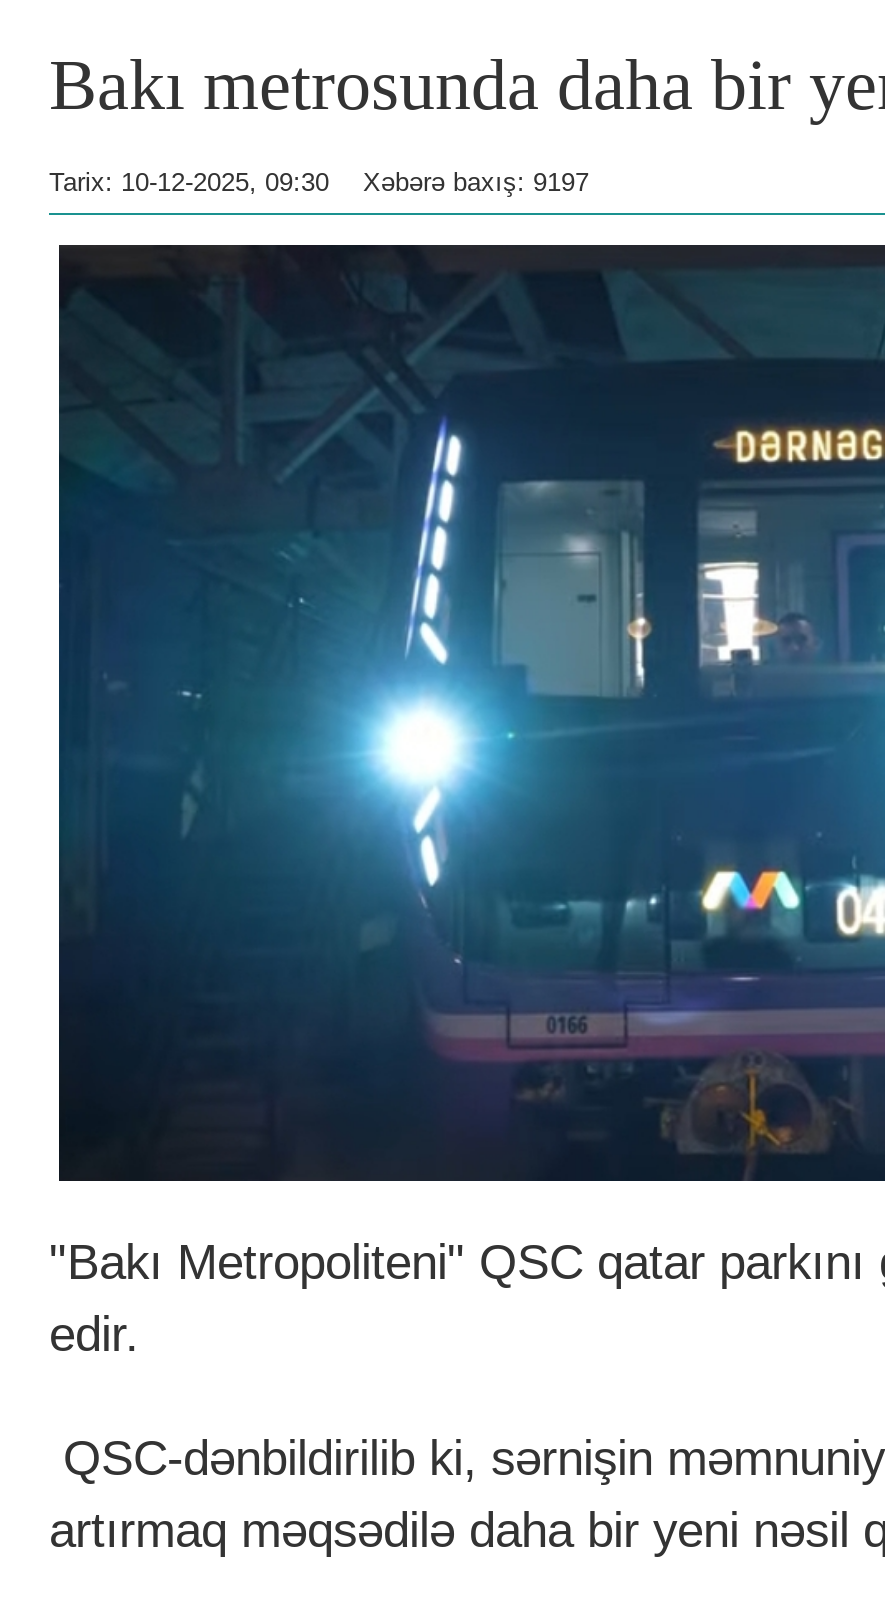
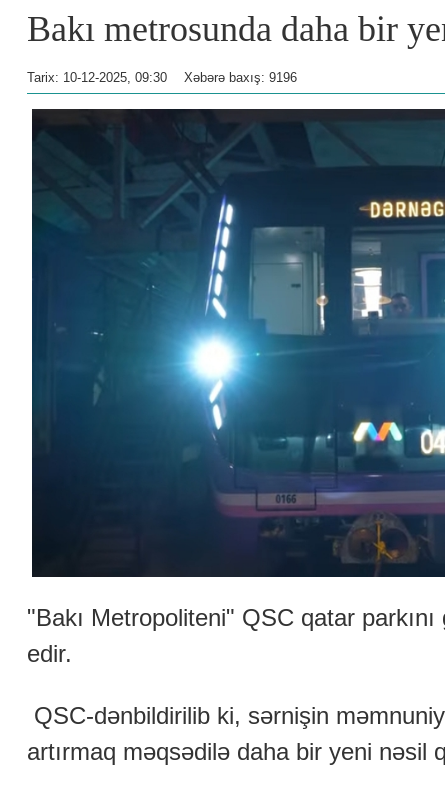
- Tarix: 10-12-2025, 09:30 Xəbərə baxış: 9197
+ Tarix: 10-12-2025, 09:30 Xəbərə baxış: 9196
